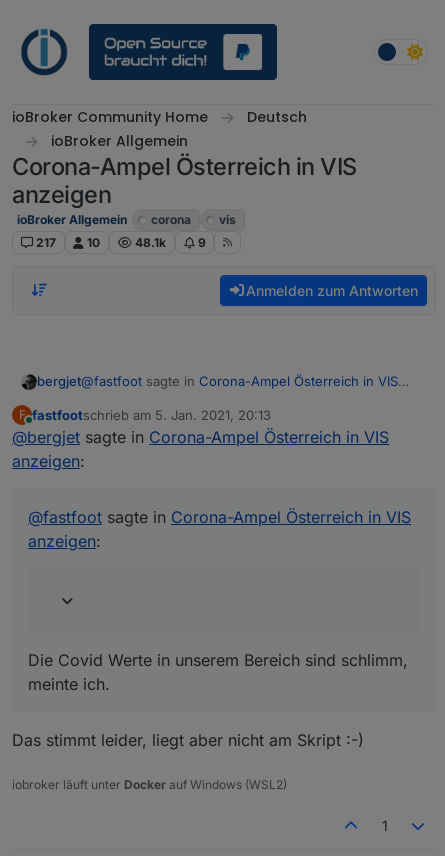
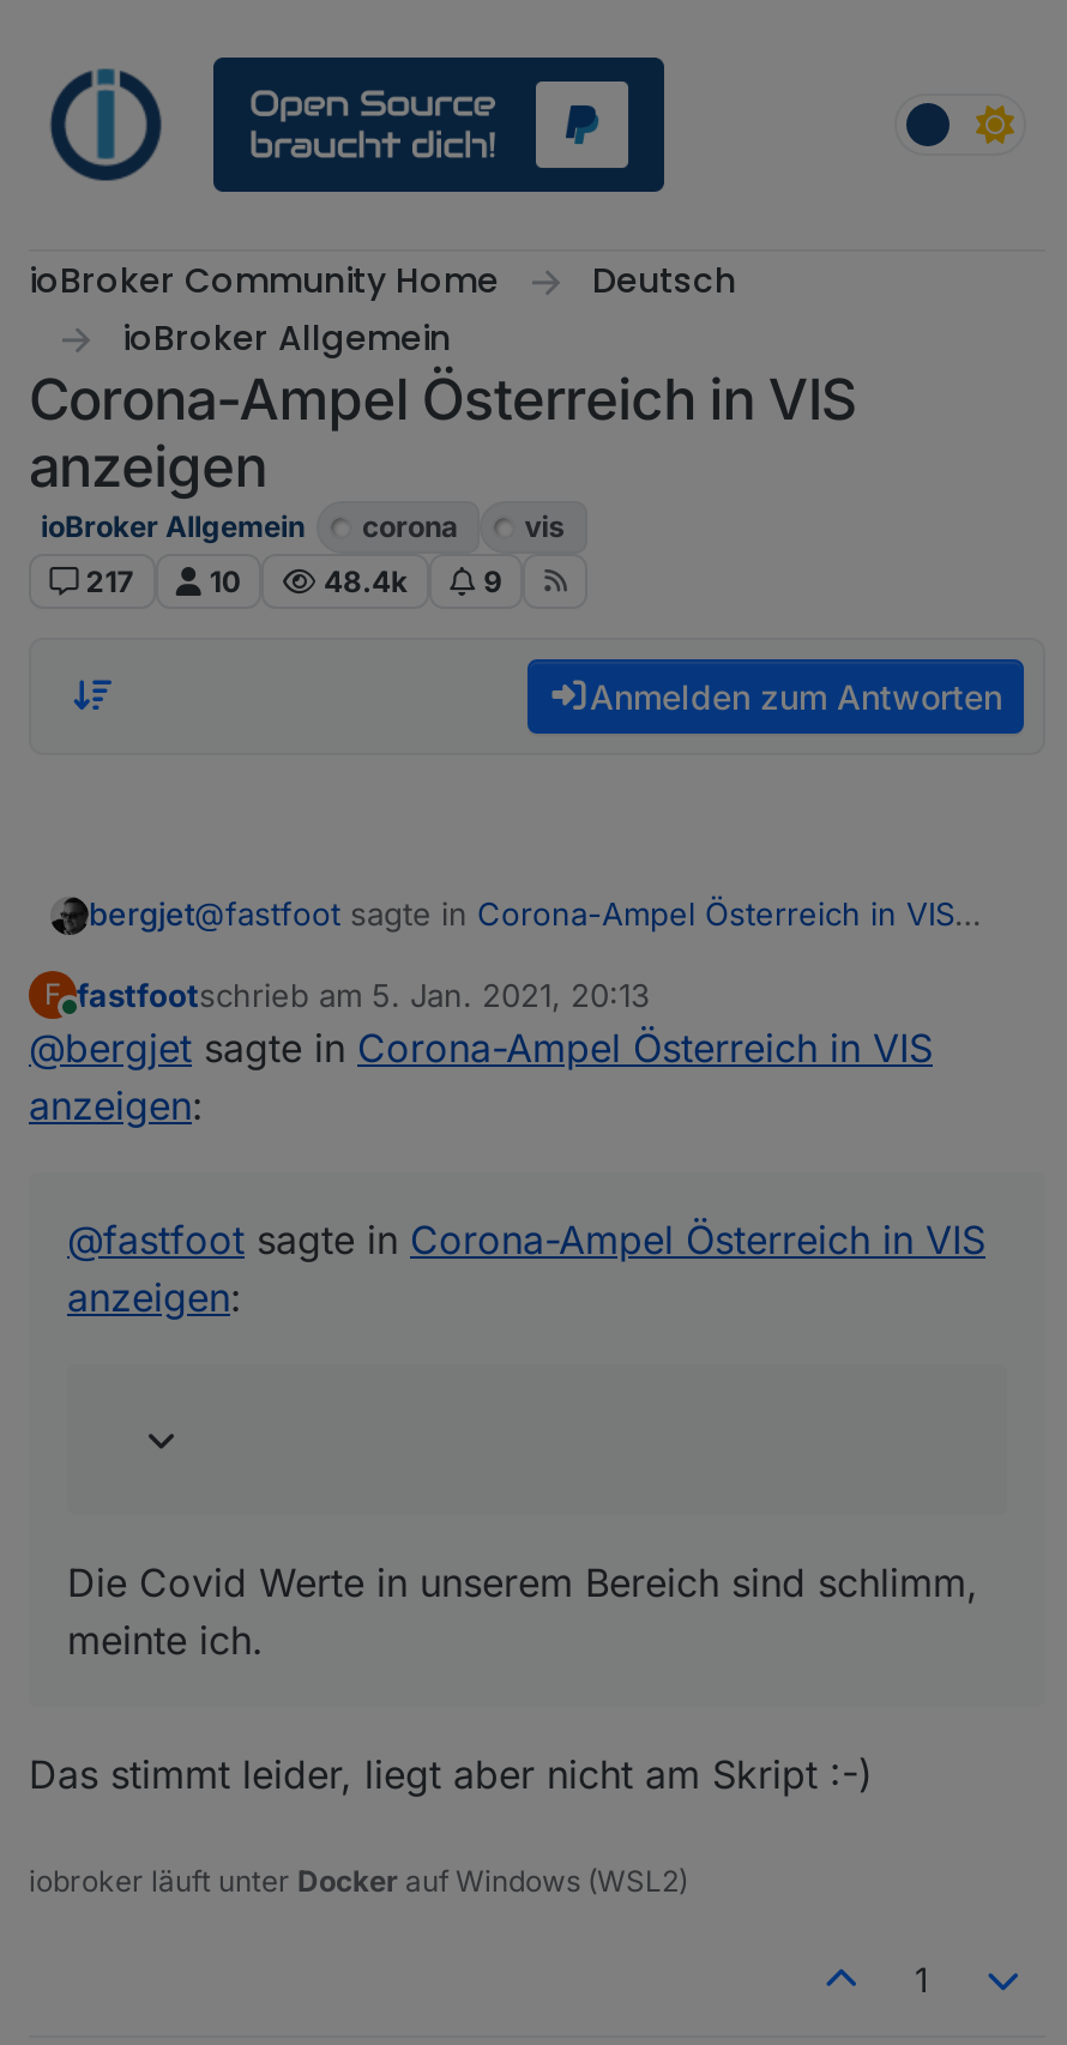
- 48.1k
+ 48.4k
